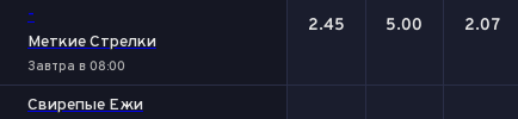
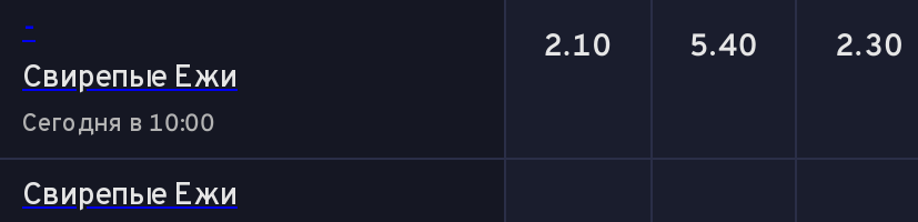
- 2.45
- 5.00
- 2.07
+ 2.10
+ 5.40
+ 2.30

- Меткие Стрелки
- Завтра в 08:00
+ Свирепые Ежи
+ Сегодня в 10:00
